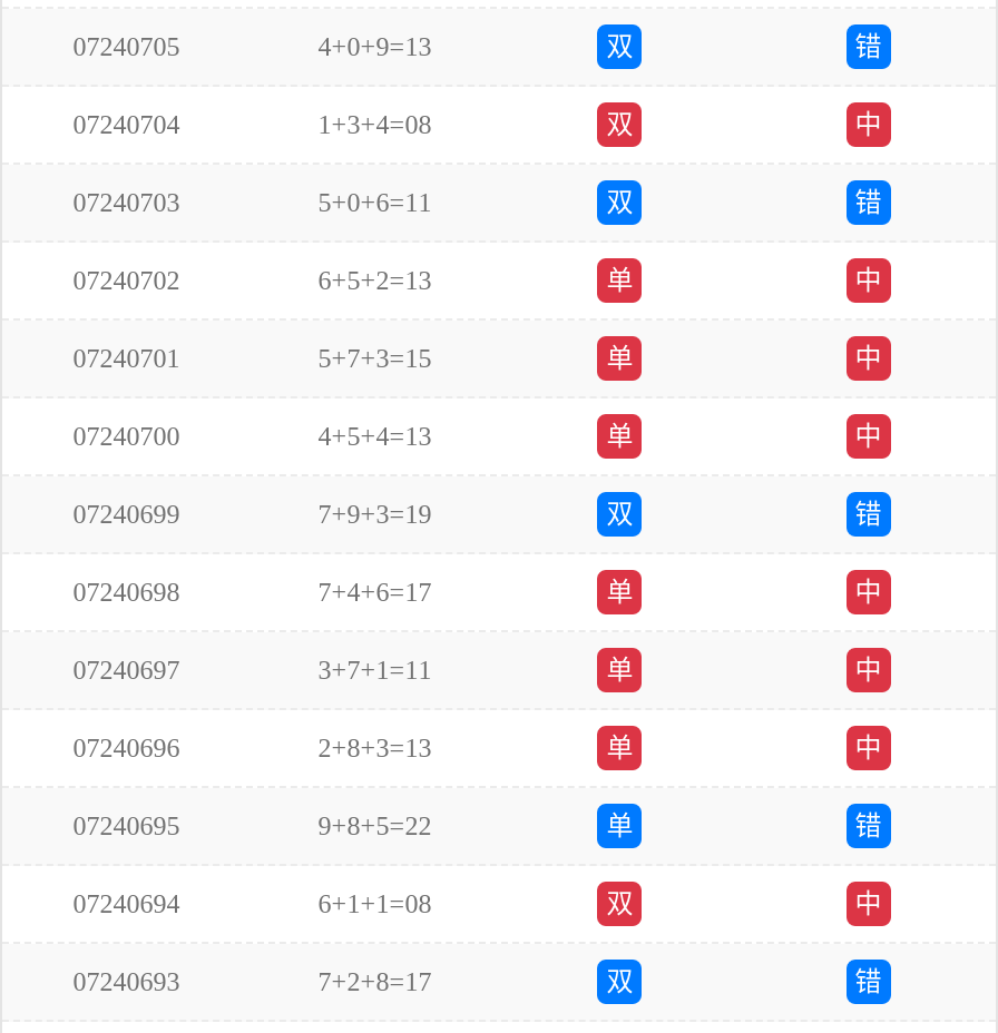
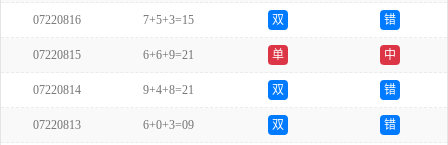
- 07240705
+ 07220816

- 4+0+9=13
+ 7+5+3=15

- 07240704
- 1+3+4=08
- 双
- 中
- 07240703
- 5+0+6=11
- 双
- 错
- 07240702
- 6+5+2=13
+ 07220815
+ 6+6+9=21

- 07240701
- 5+7+3=15
- 单
- 中
- 07240700
- 4+5+4=13
- 单
- 中
- 07240699
- 7+9+3=19
+ 07220814
+ 9+4+8=21

- 07240698
- 7+4+6=17
- 单
- 中
- 07240697
- 3+7+1=11
- 单
- 中
- 07240696
- 2+8+3=13
- 单
- 中
- 07240695
- 9+8+5=22
- 单
- 错
- 07240694
- 6+1+1=08
- 双
- 中
- 07240693
- 7+2+8=17
+ 07220813
+ 6+0+3=09
